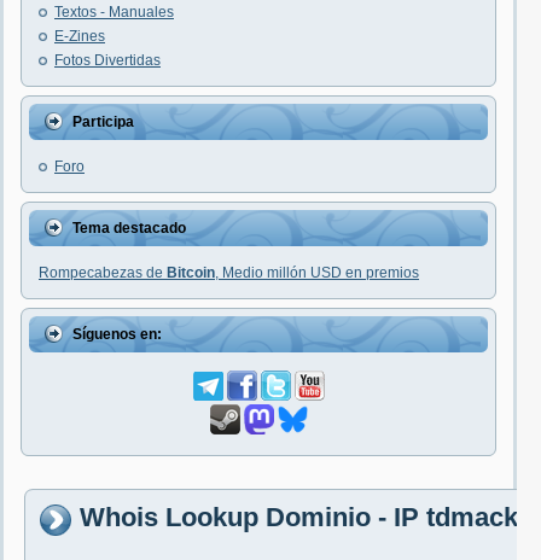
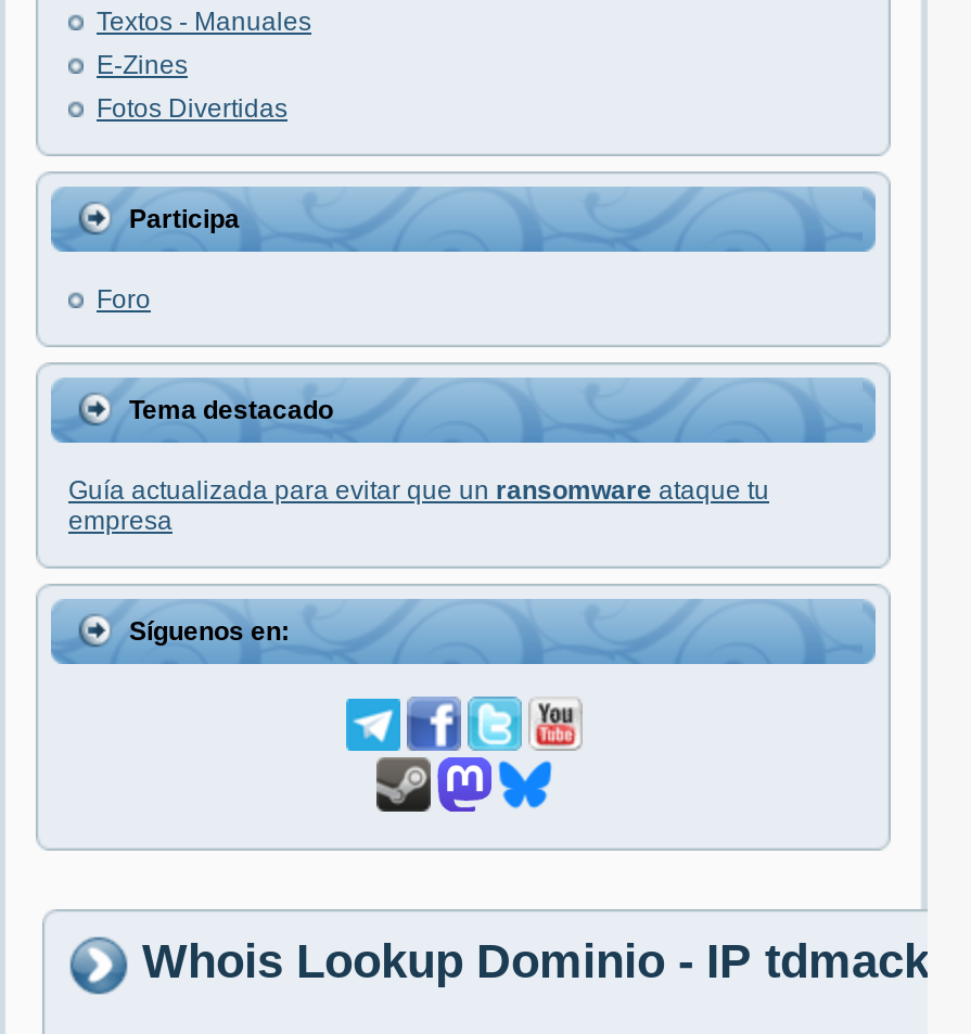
- Rompecabezas de Bitcoin, Medio millón USD en premios
+ Guía actualizada para evitar que un ransomware ataque tu
+ empresa
